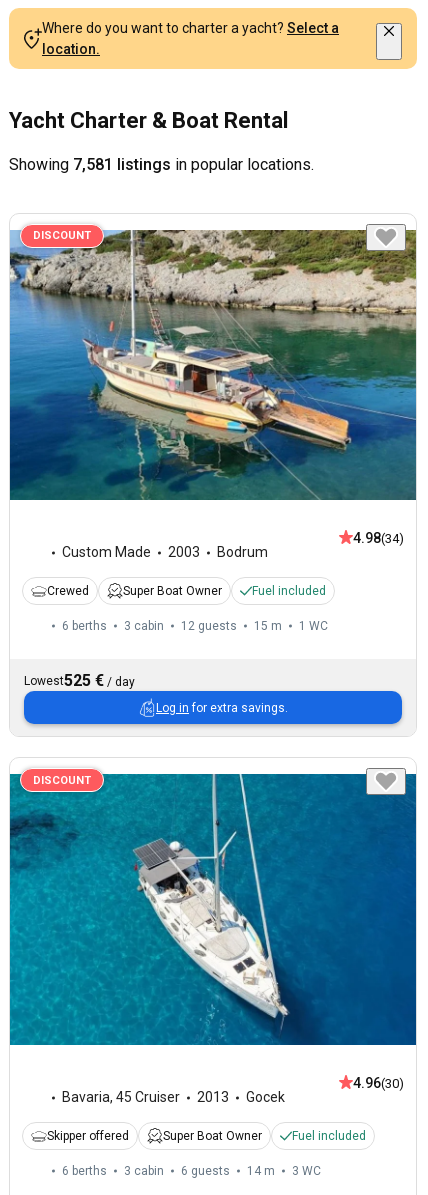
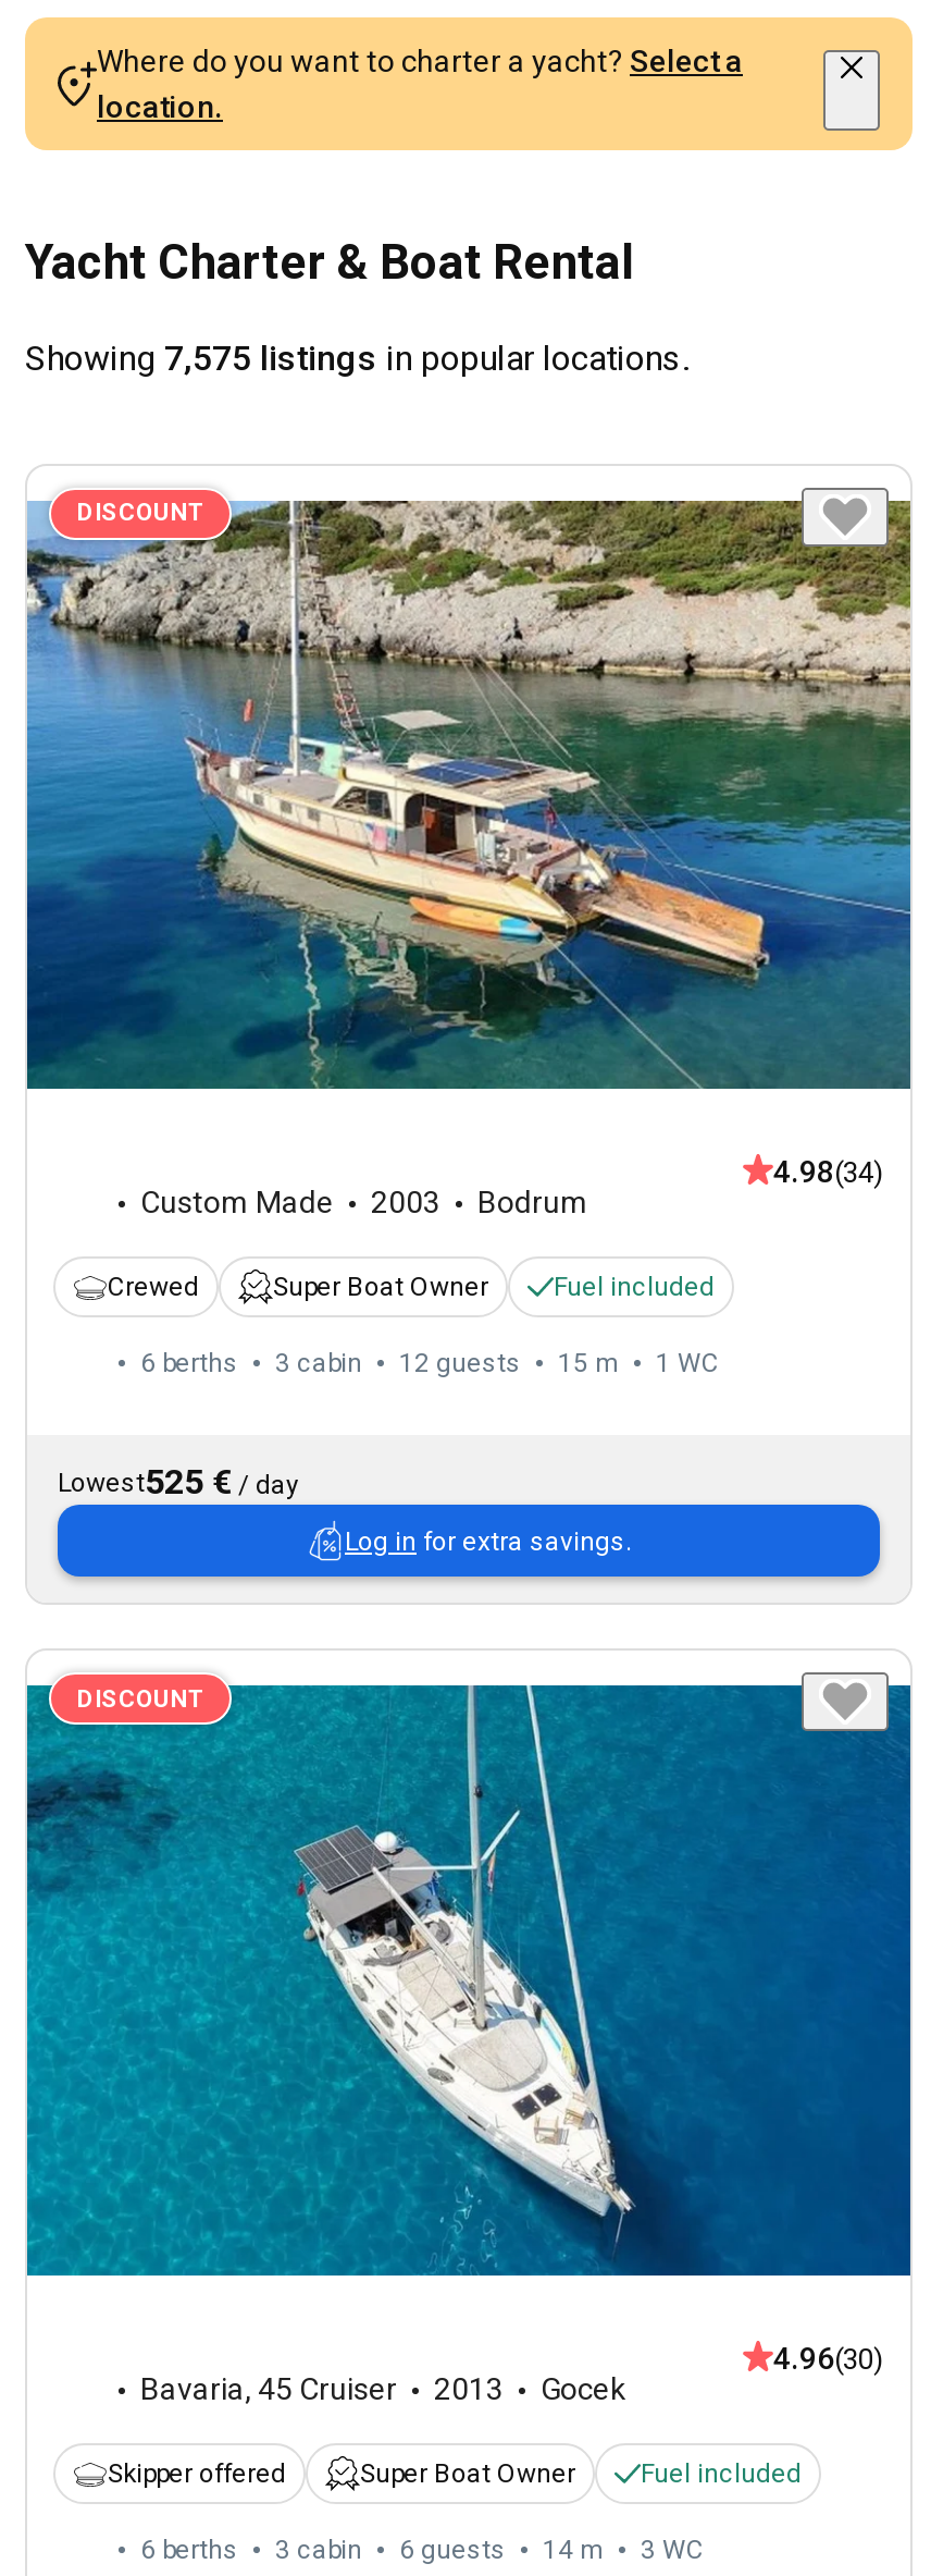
- Showing 7,581 listings in popular locations.
+ Showing 7,575 listings in popular locations.
